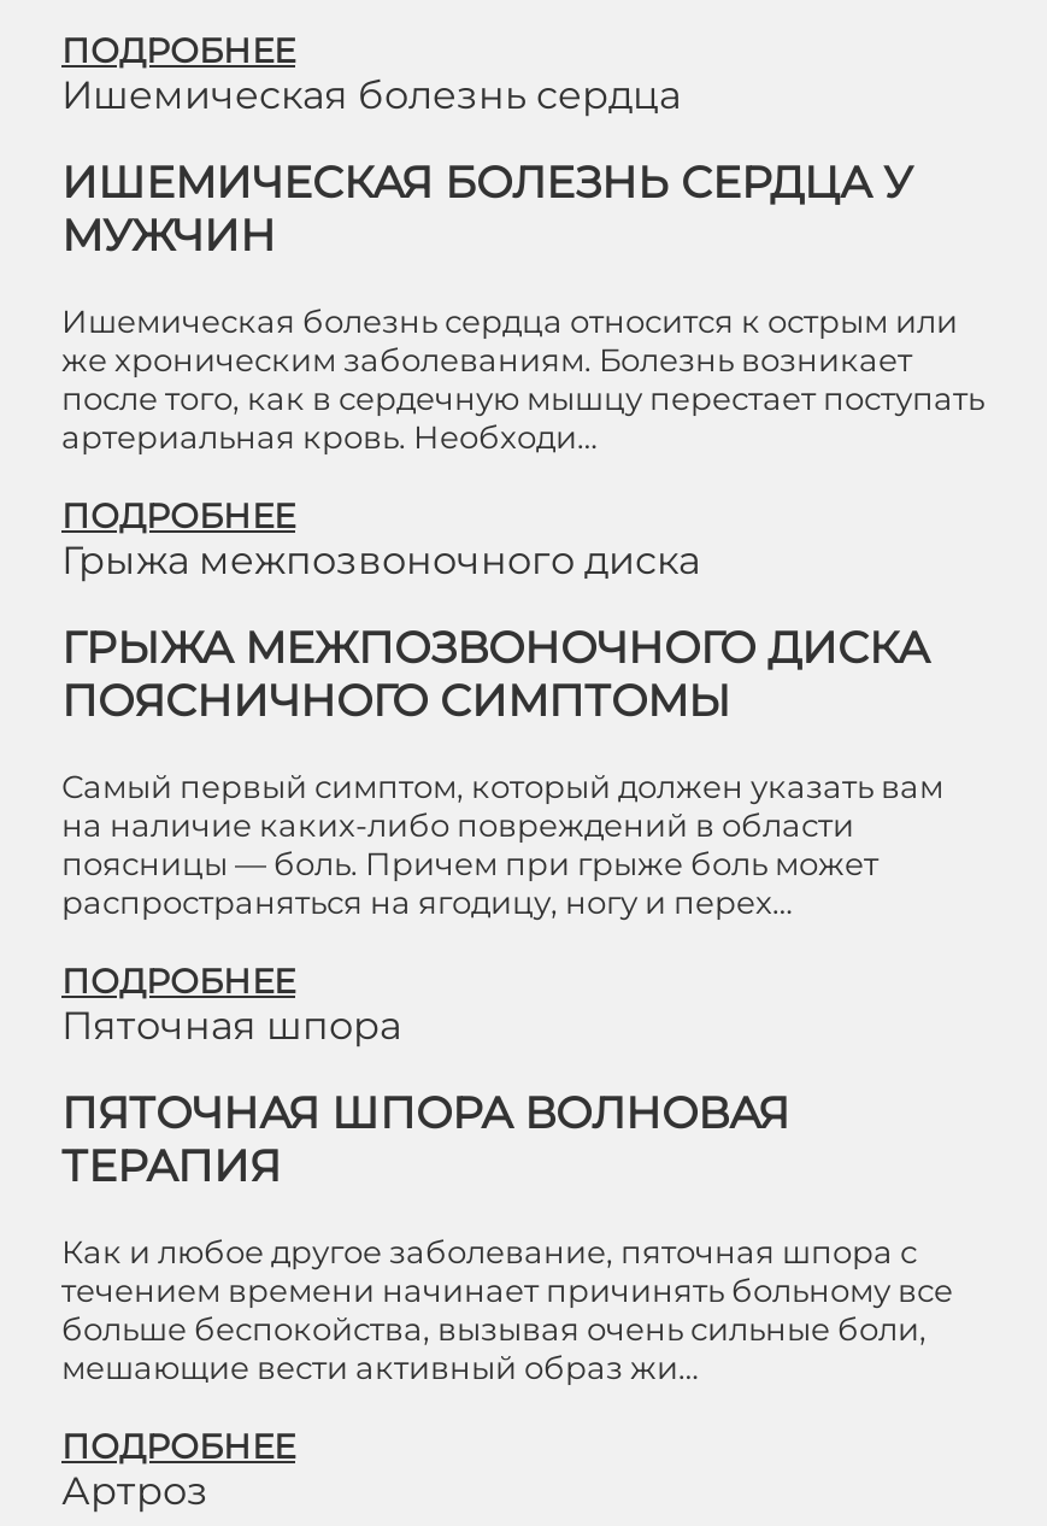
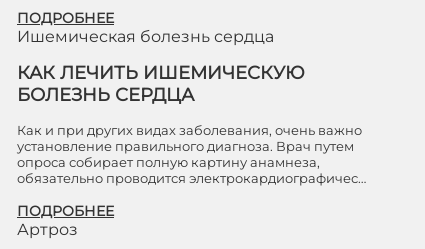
- ИШЕМИЧЕСКАЯ БОЛЕЗНЬ СЕРДЦА У
- МУЖЧИН
- Ишемическая болезнь сердца относится к острым или
- же хроническим заболеваниям. Болезнь возникает
- после того, как в сердечную мышцу перестает поступать
- артериальная кровь. Необходи…
- ПОДРОБНЕЕ
- Грыжа межпозвоночного диска
- ГРЫЖА МЕЖПОЗВОНОЧНОГО ДИСКА
- ПОЯСНИЧНОГО СИМПТОМЫ
- Самый первый симптом, который должен указать вам
- на наличие каких-либо повреждений в области
- поясницы — боль. Причем при грыже боль может
- распространяться на ягодицу, ногу и перех…
- ПОДРОБНЕЕ
- Пяточная шпора
- ПЯТОЧНАЯ ШПОРА ВОЛНОВАЯ
- ТЕРАПИЯ
- Как и любое другое заболевание, пяточная шпора с
- течением времени начинает причинять больному все
- больше беспокойства, вызывая очень сильные боли,
- мешающие вести активный образ жи…
+ КАК ЛЕЧИТЬ ИШЕМИЧЕСКУЮ
+ БОЛЕЗНЬ СЕРДЦА
+ Как и при других видах заболевания, очень важно
+ установление правильного диагноза. Врач путем
+ опроса собирает полную картину анамнеза,
+ обязательно проводится электрокардиографичес…
